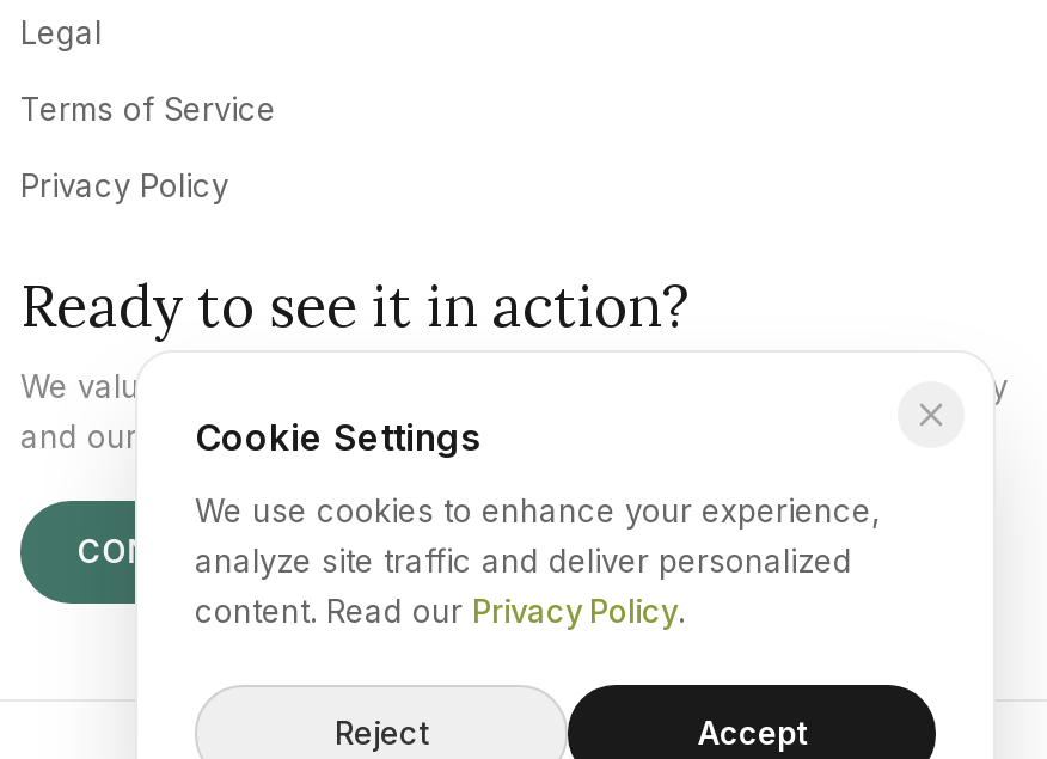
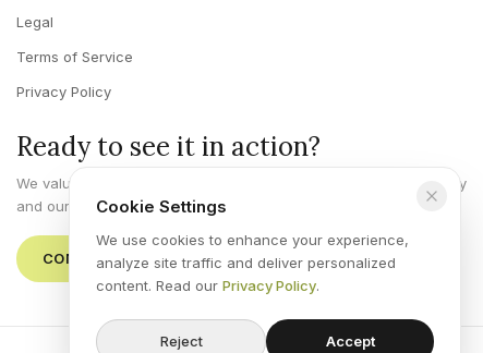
- [image]
+ [image]
